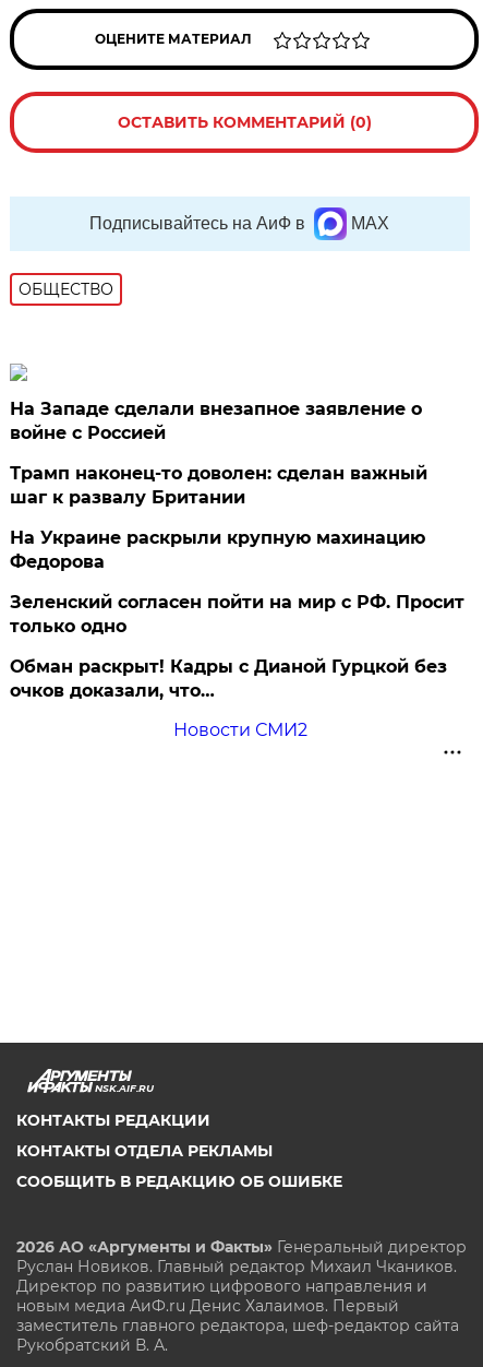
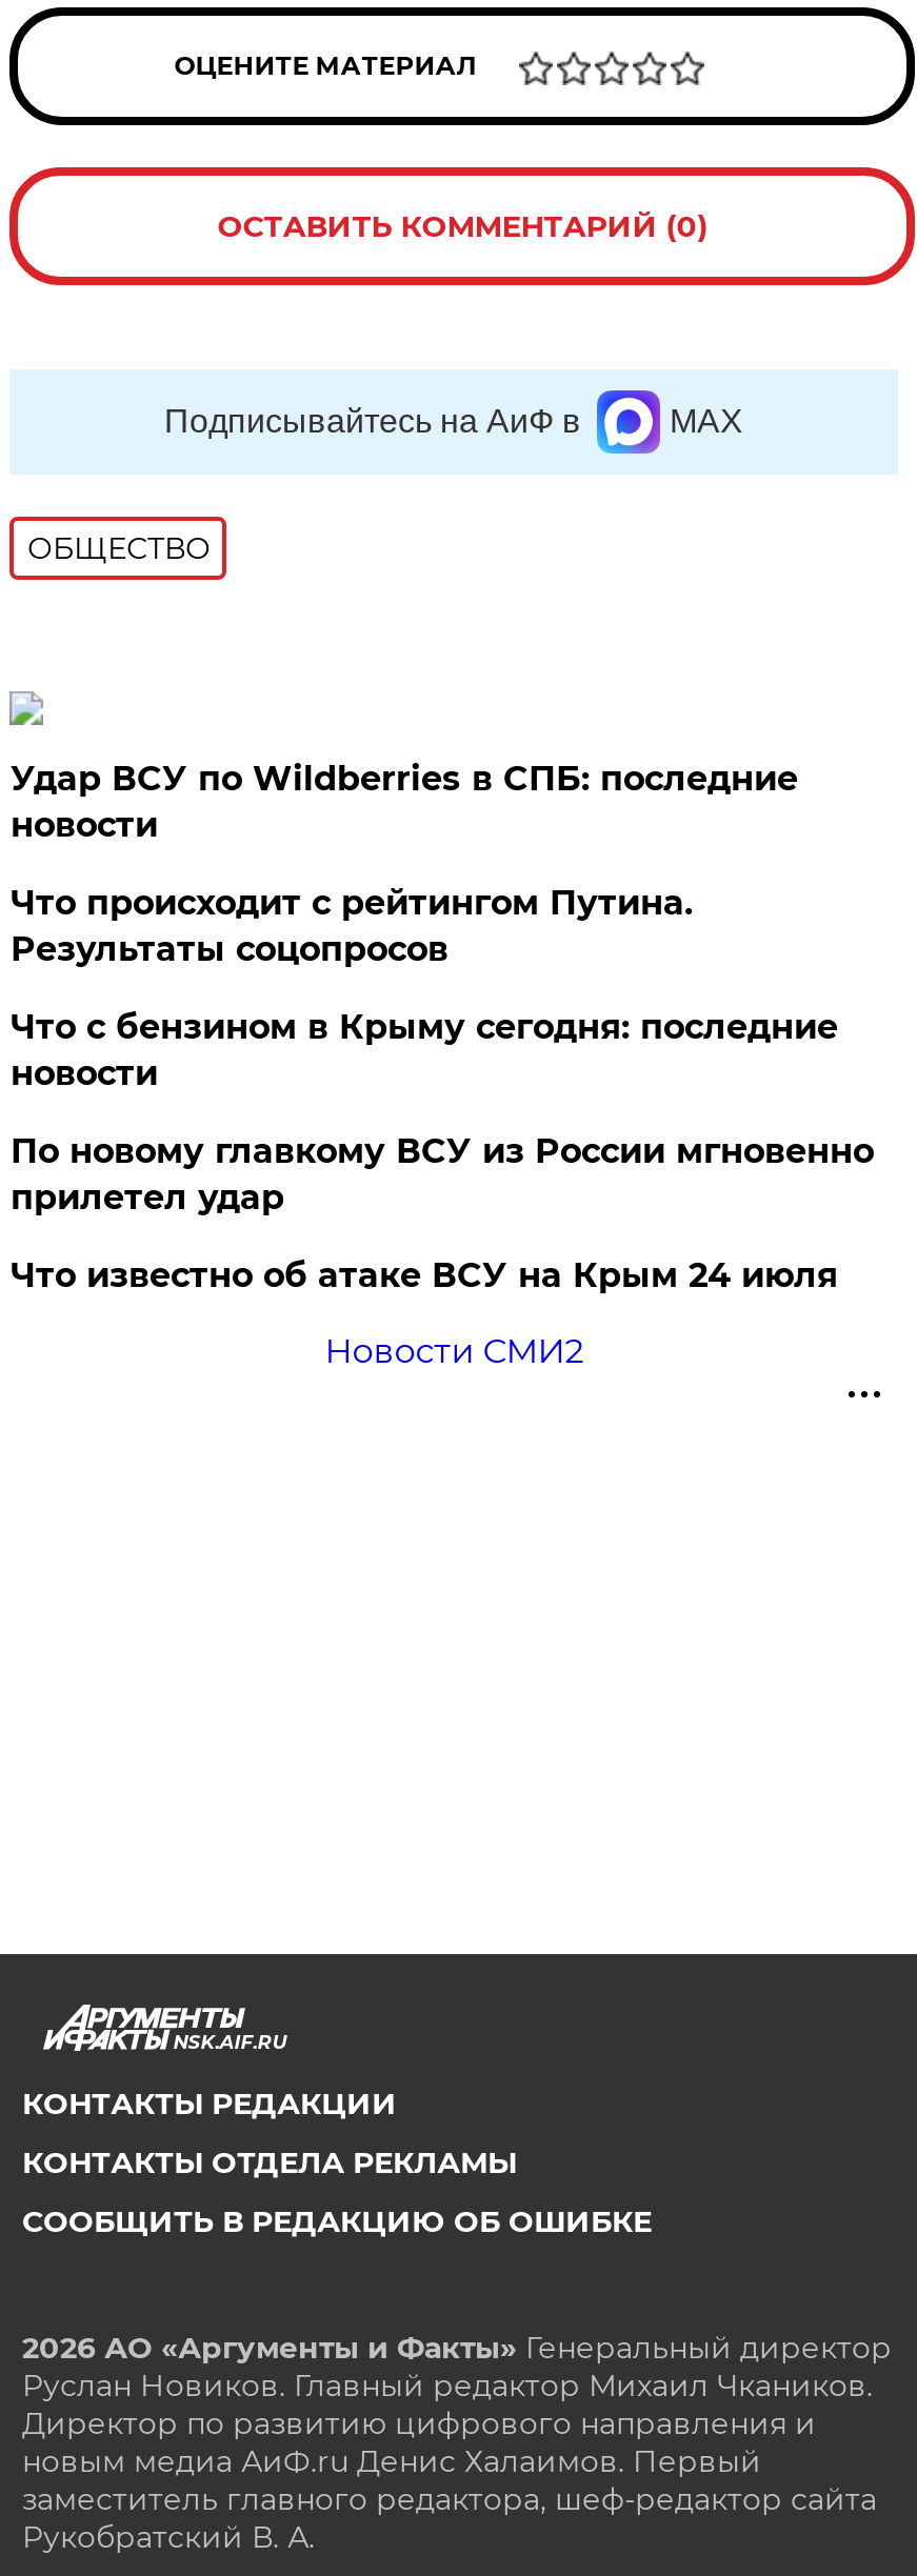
- На Западе сделали внезапное заявление о
- войне с Россией
+ Удар ВСУ по Wildberries в СПБ: последние
+ новости

- Трамп наконец-то доволен: сделан важный
- шаг к развалу Британии
+ Что происходит с рейтингом Путина.
+ Результаты соцопросов

- На Украине раскрыли крупную махинацию
- Федорова
+ Что с бензином в Крыму сегодня: последние
+ новости

- Зеленский согласен пойти на мир с РФ. Просит
- только одно
+ По новому главкому ВСУ из России мгновенно
+ прилетел удар

- Обман раскрыт! Кадры с Дианой Гурцкой без
- очков доказали, что…
+ Что известно об атаке ВСУ на Крым 24 июля
